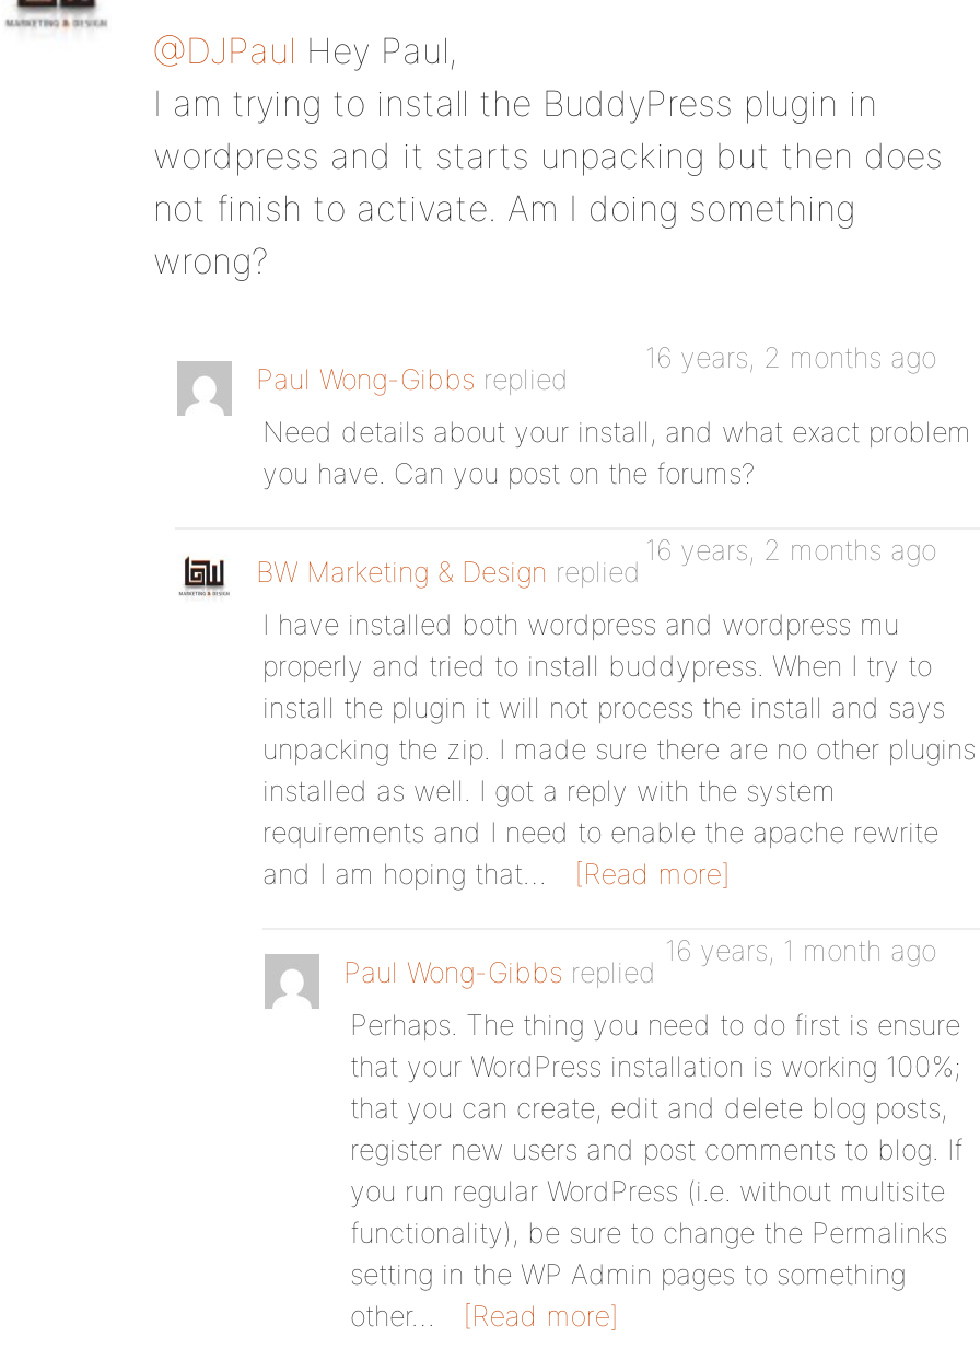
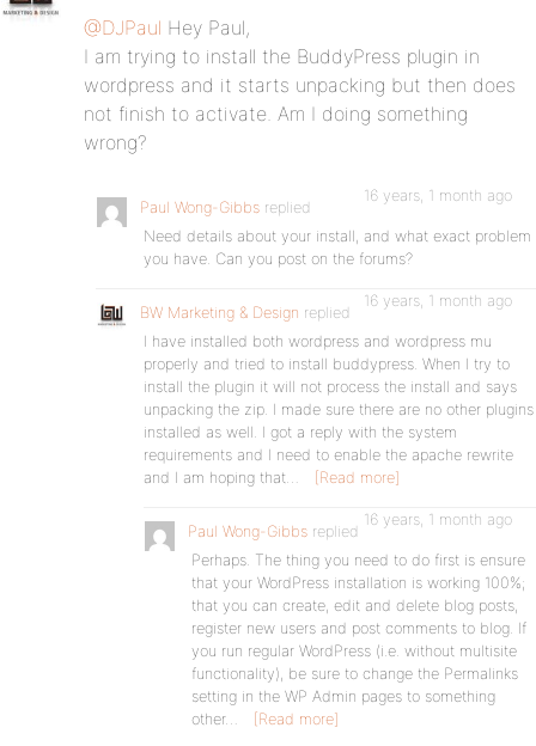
- 16 years, 2 months ago
+ 16 years, 1 month ago

- 16 years, 2 months ago
+ 16 years, 1 month ago
